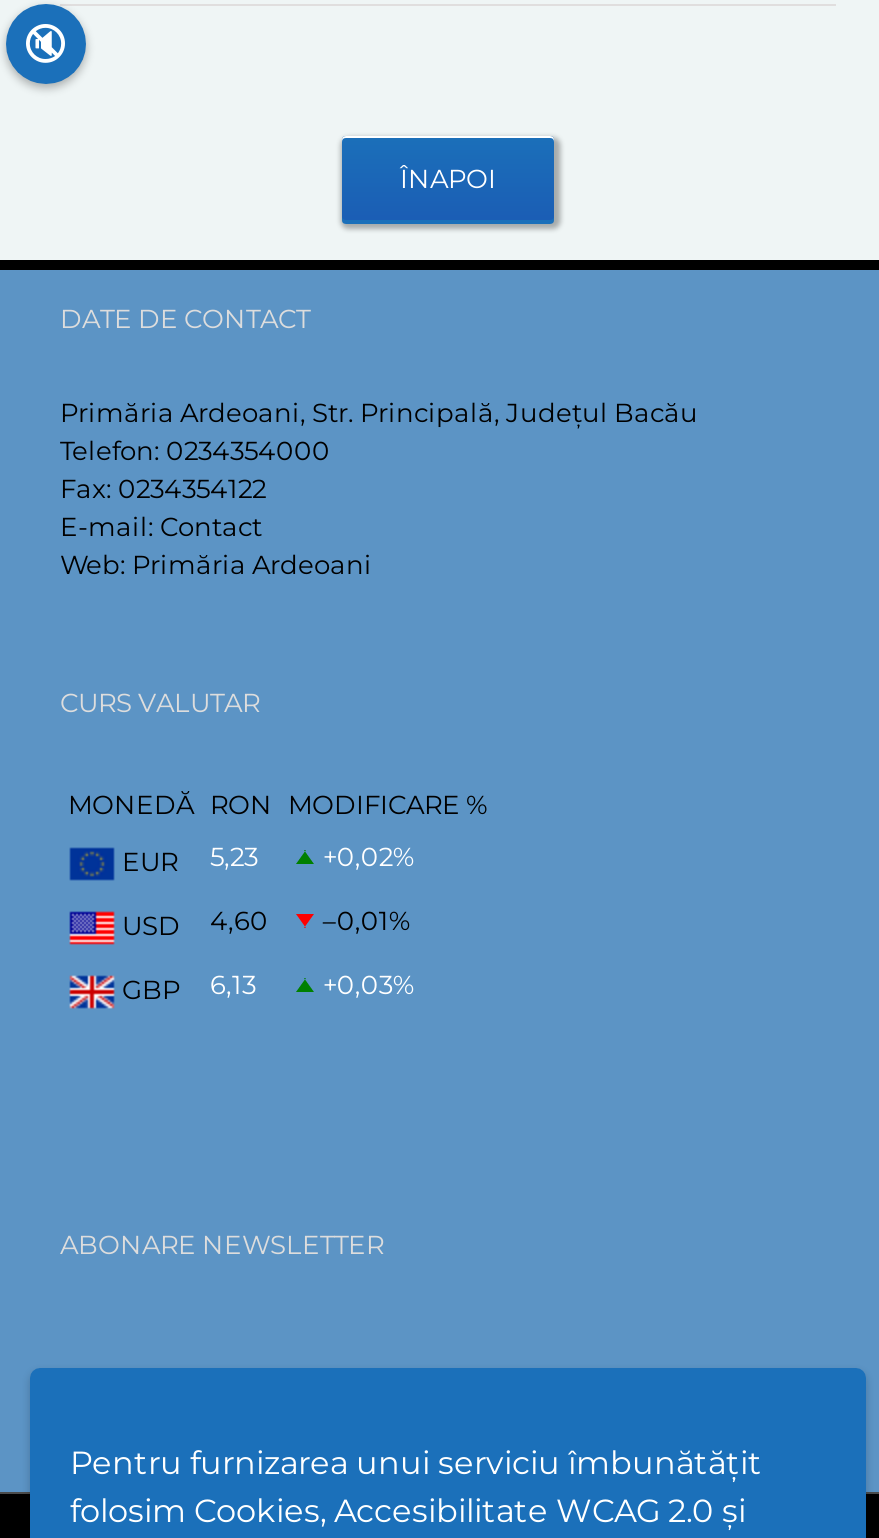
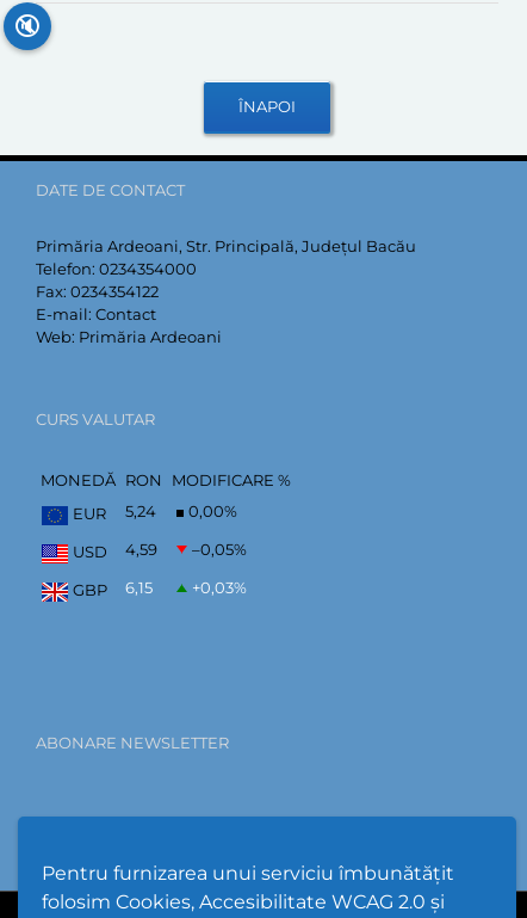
- 5,23
+ 5,24

- +0,02%
+ 0,00%

- 4,60
+ 4,59

- –0,01%
+ –0,05%

- GBP 6,13
+ GBP 6,15
